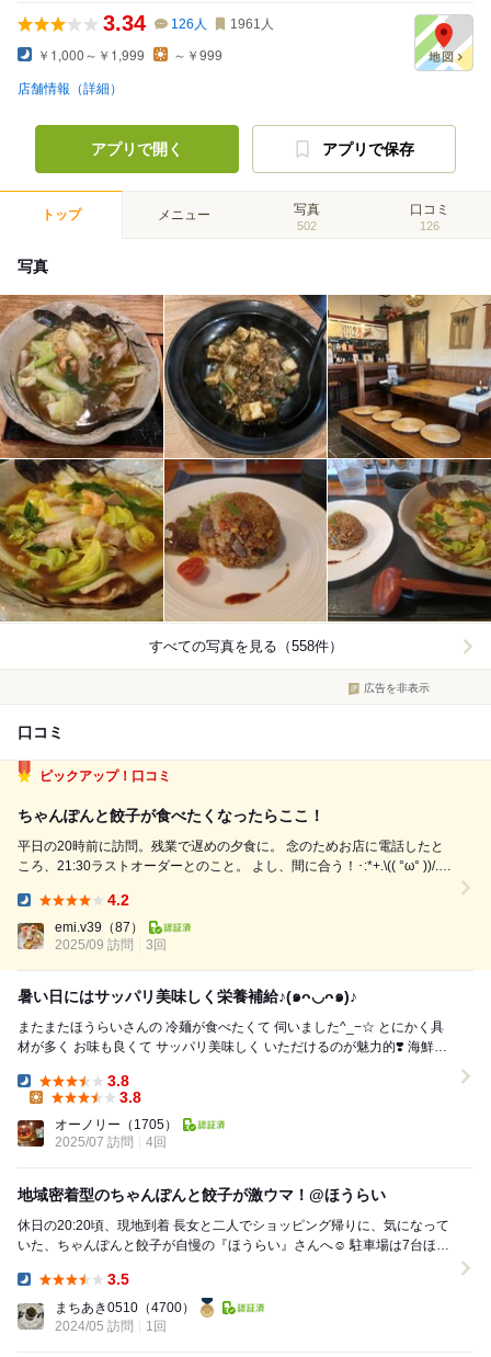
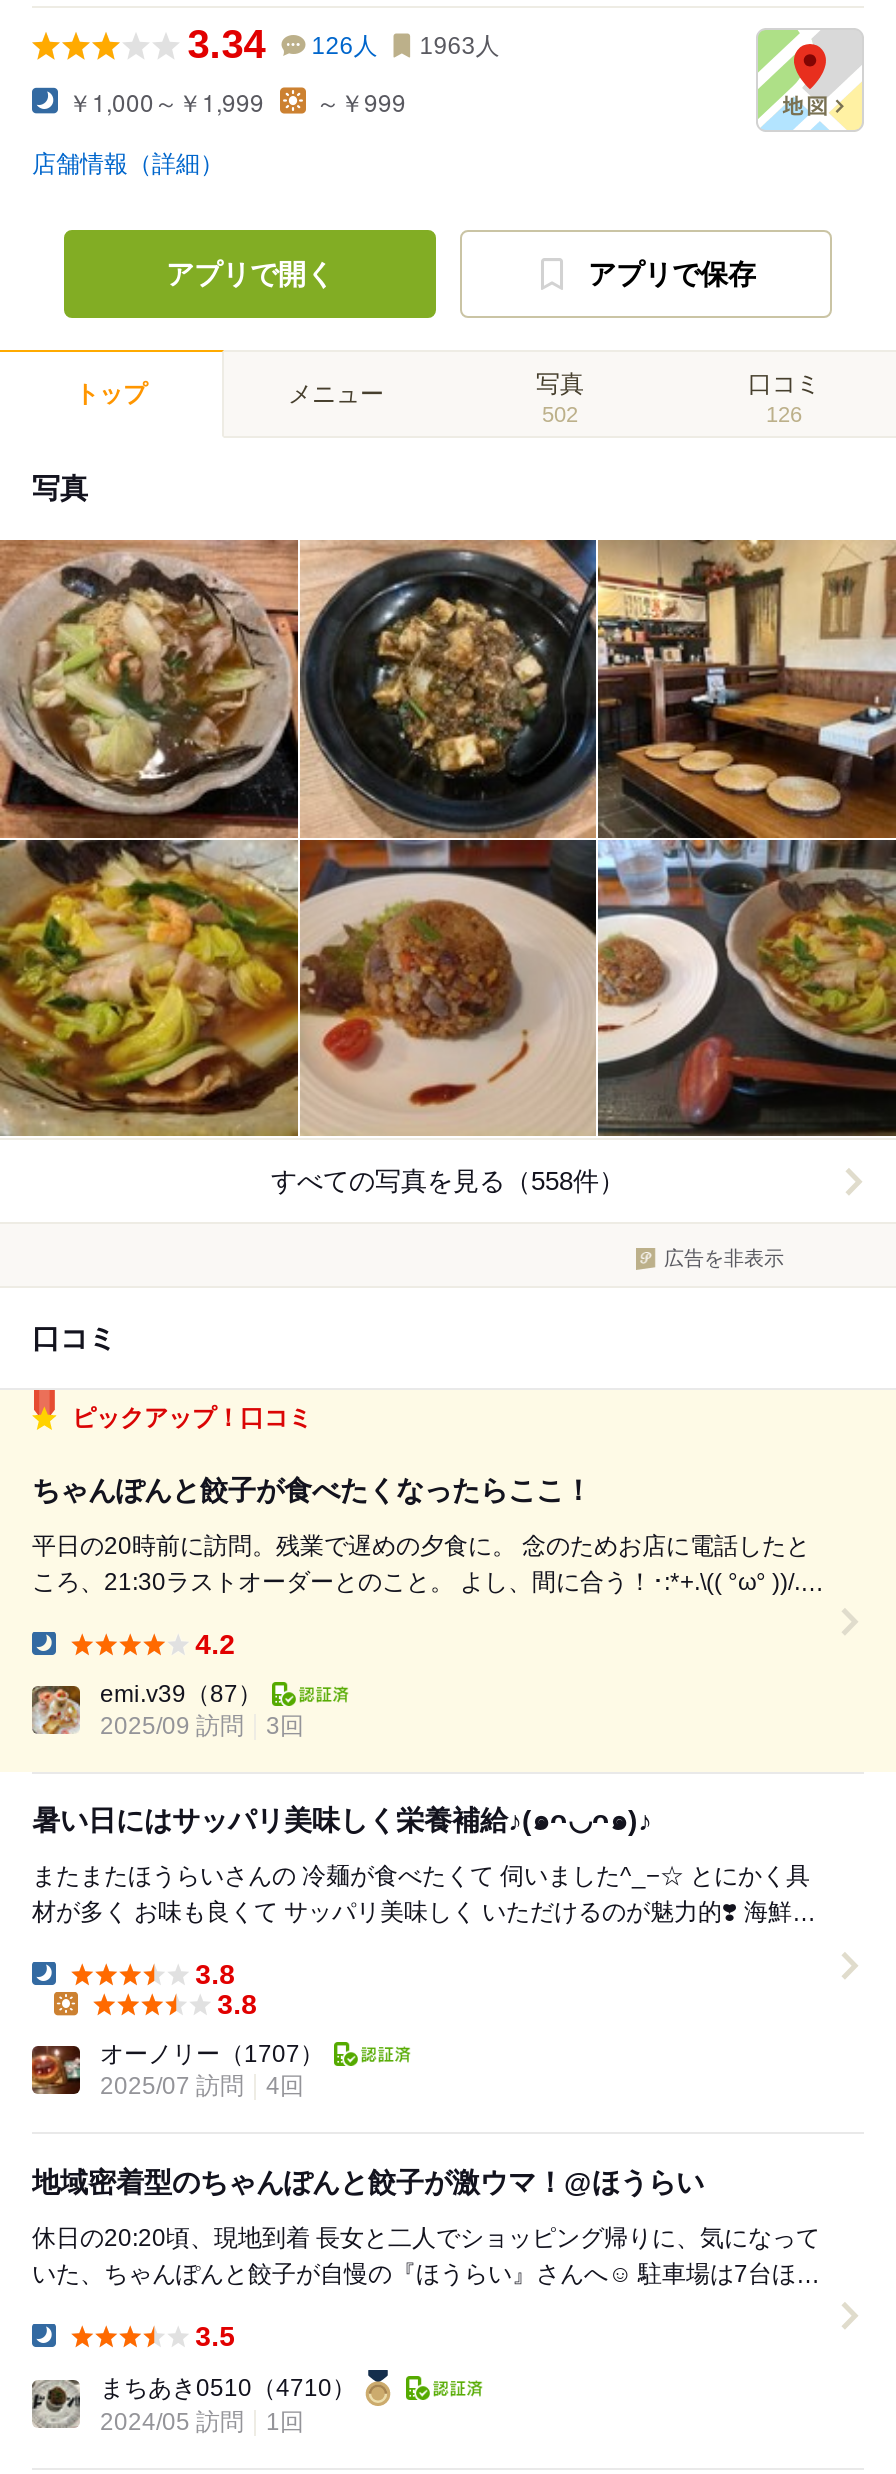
- 3.34 126人 1961人
+ 3.34 126人 1963人

- オーノリー（1705）
+ オーノリー（1707）

- まちあき0510（4700）
+ まちあき0510（4710）
